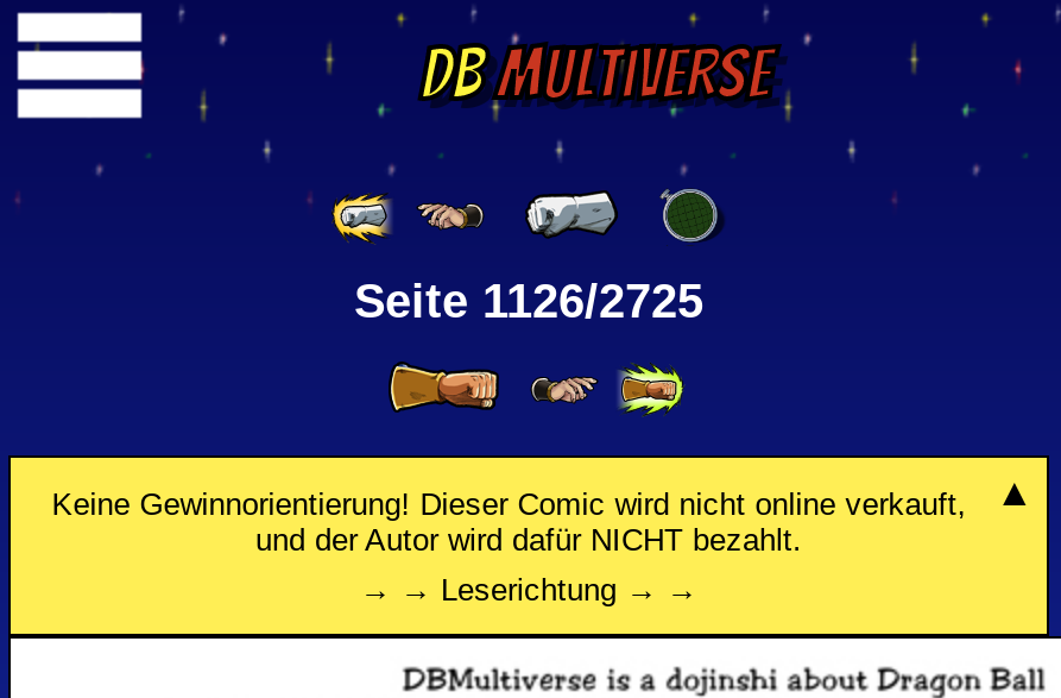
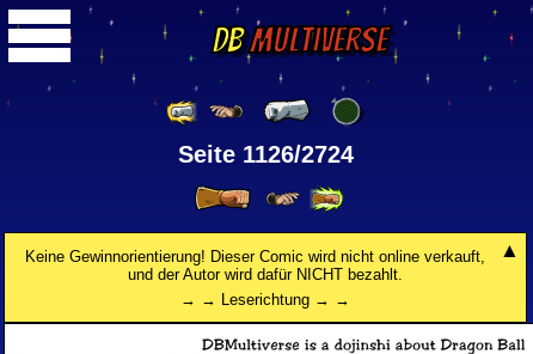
- Seite 1126/2725
+ Seite 1126/2724
